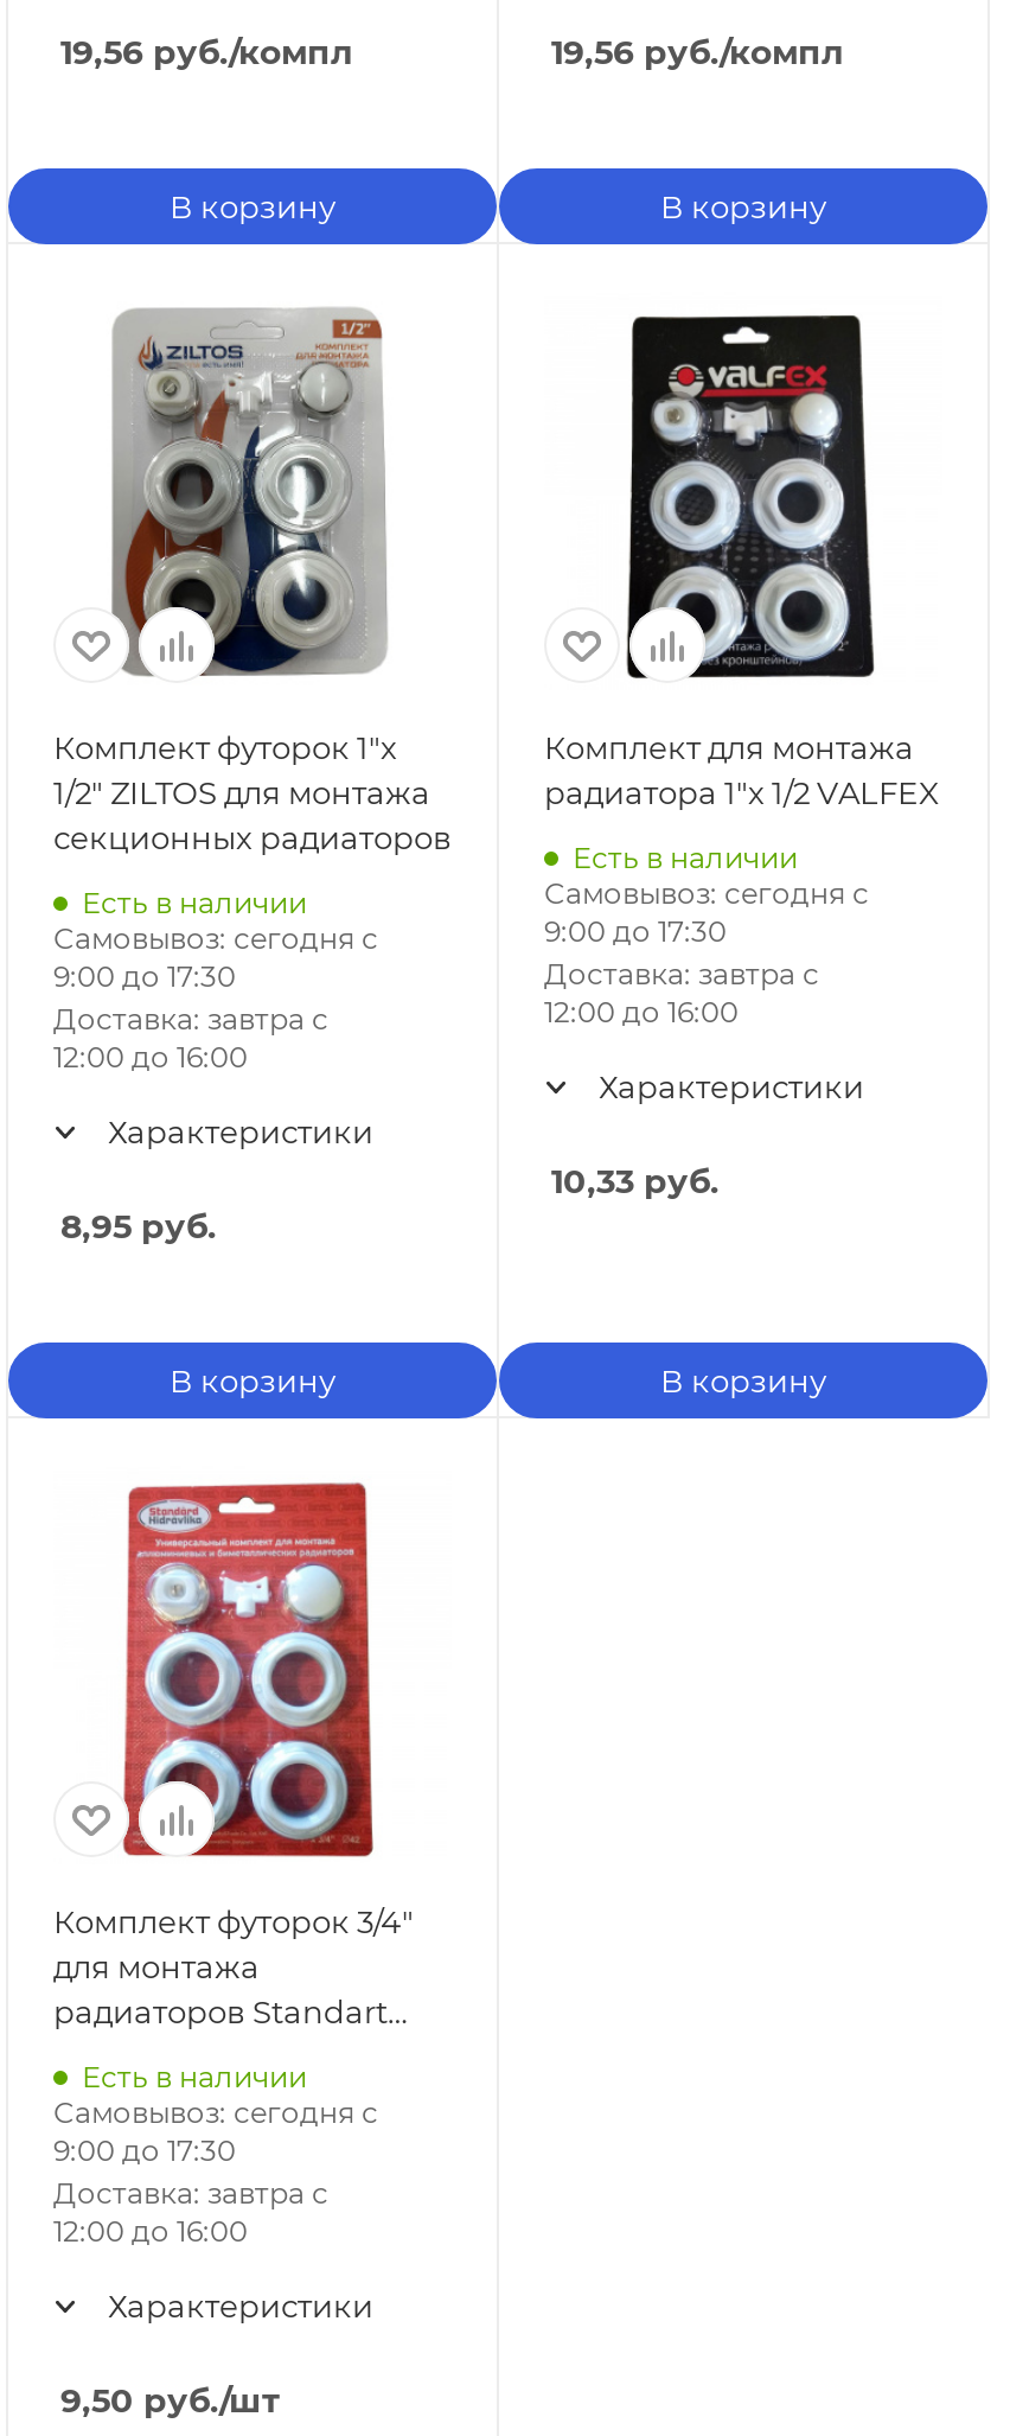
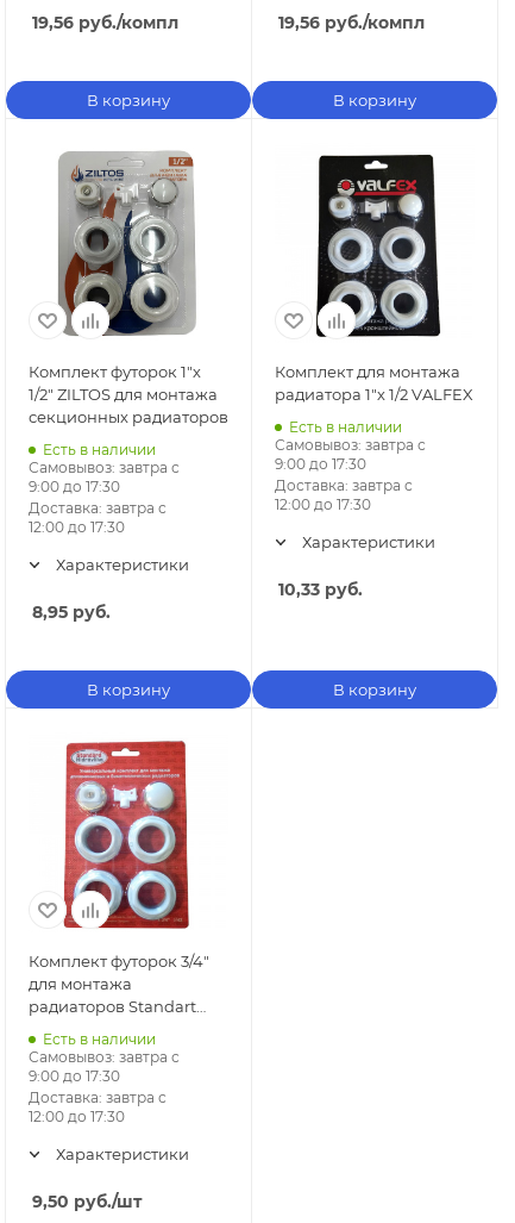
- Самовывоз: сегодня с
+ Самовывоз: завтра с

- Самовывоз: сегодня с
+ Самовывоз: завтра с

- 12:00 до 16:00
+ 12:00 до 17:30

- 12:00 до 16:00
+ 12:00 до 17:30

- Самовывоз: сегодня с
+ Самовывоз: завтра с

- 12:00 до 16:00
+ 12:00 до 17:30
